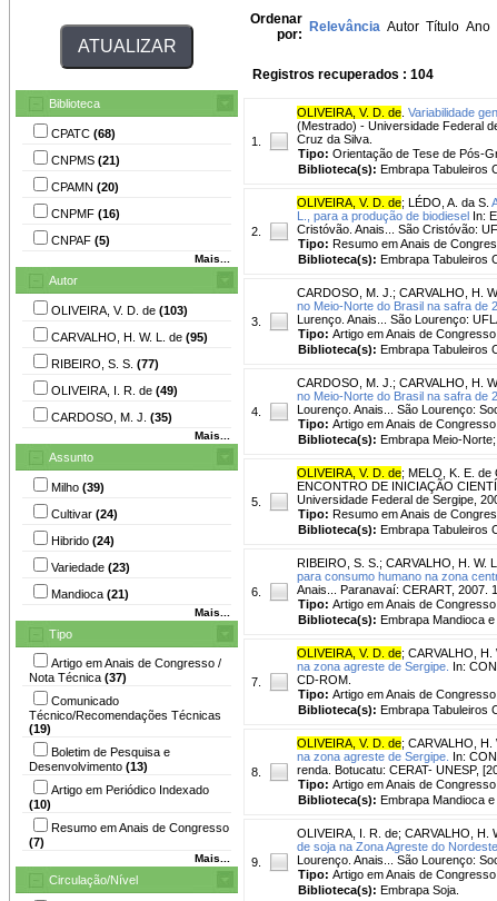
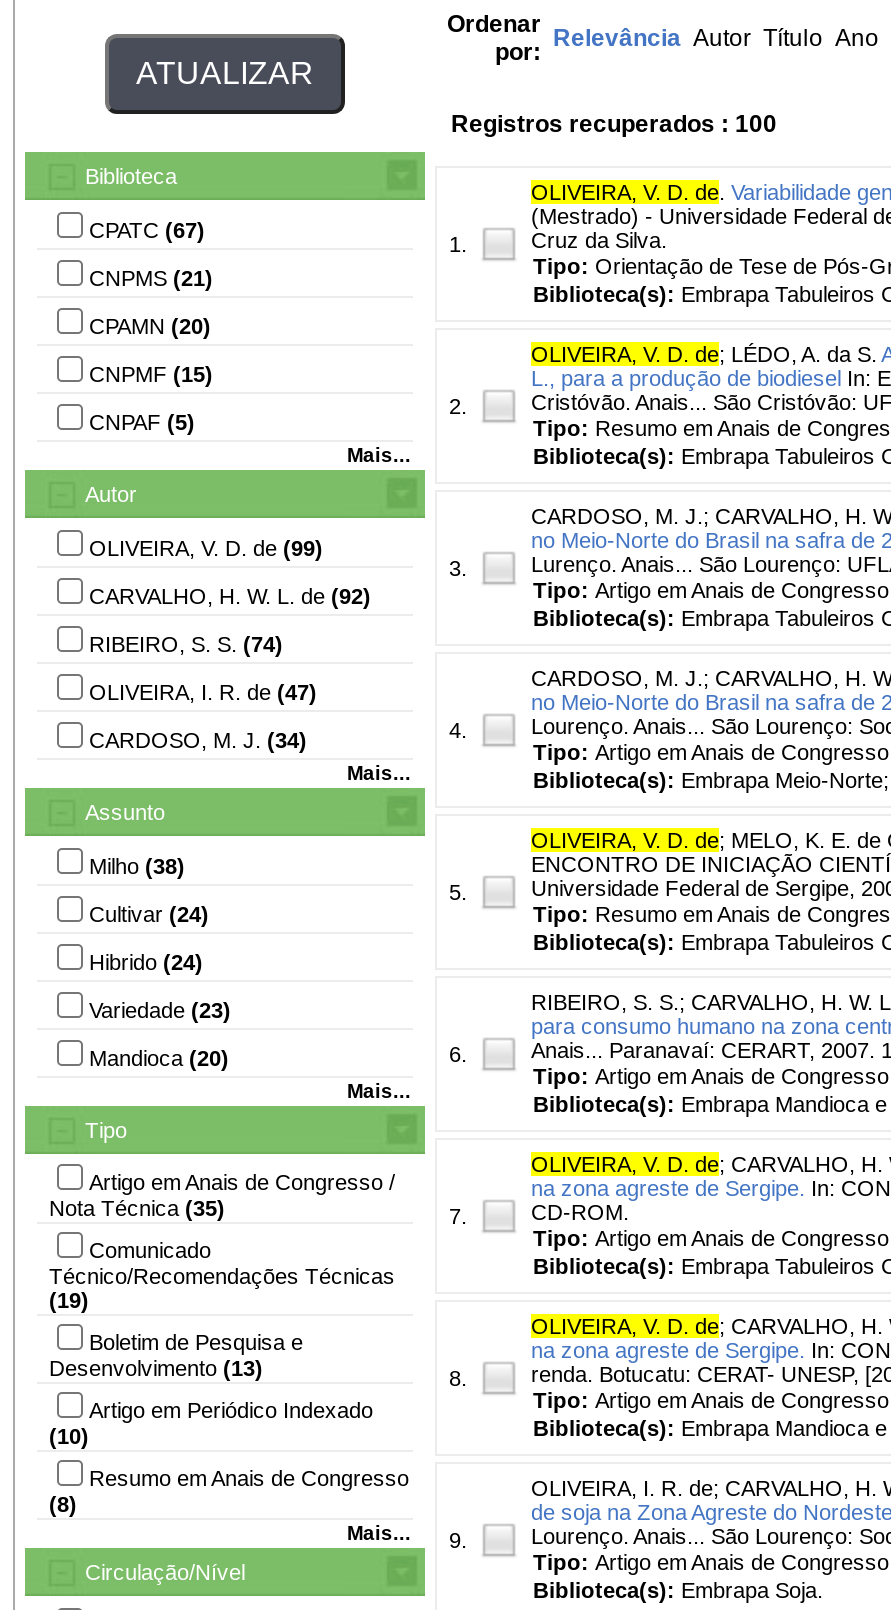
- Registros recuperados : 104
+ Registros recuperados : 100

- CPATC (68)
+ CPATC (67)

- CNPMF (16)
+ CNPMF (15)

- OLIVEIRA, V. D. de (103)
+ OLIVEIRA, V. D. de (99)

- CARVALHO, H. W. L. de (95)
+ CARVALHO, H. W. L. de (92)

- RIBEIRO, S. S. (77)
+ RIBEIRO, S. S. (74)

- OLIVEIRA, I. R. de (49)
+ OLIVEIRA, I. R. de (47)

- CARDOSO, M. J. (35)
+ CARDOSO, M. J. (34)

- Milho (39)
+ Milho (38)

- Mandioca (21)
+ Mandioca (20)

- Nota Técnica (37)
+ Nota Técnica (35)

- (7)
+ (8)
